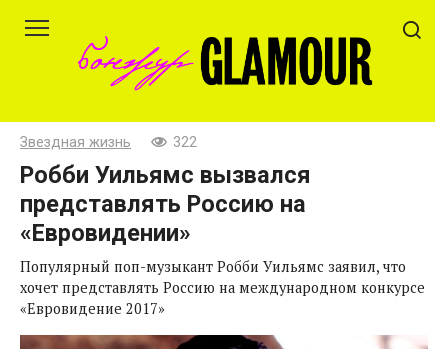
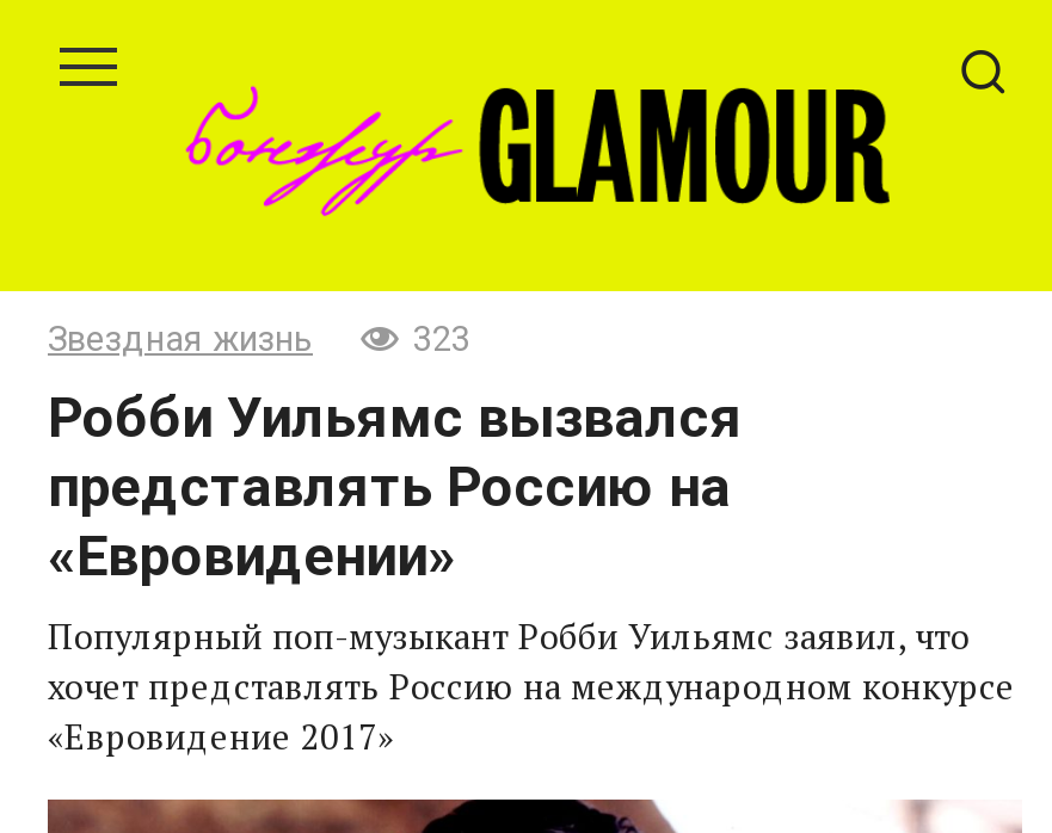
- 322
+ 323
